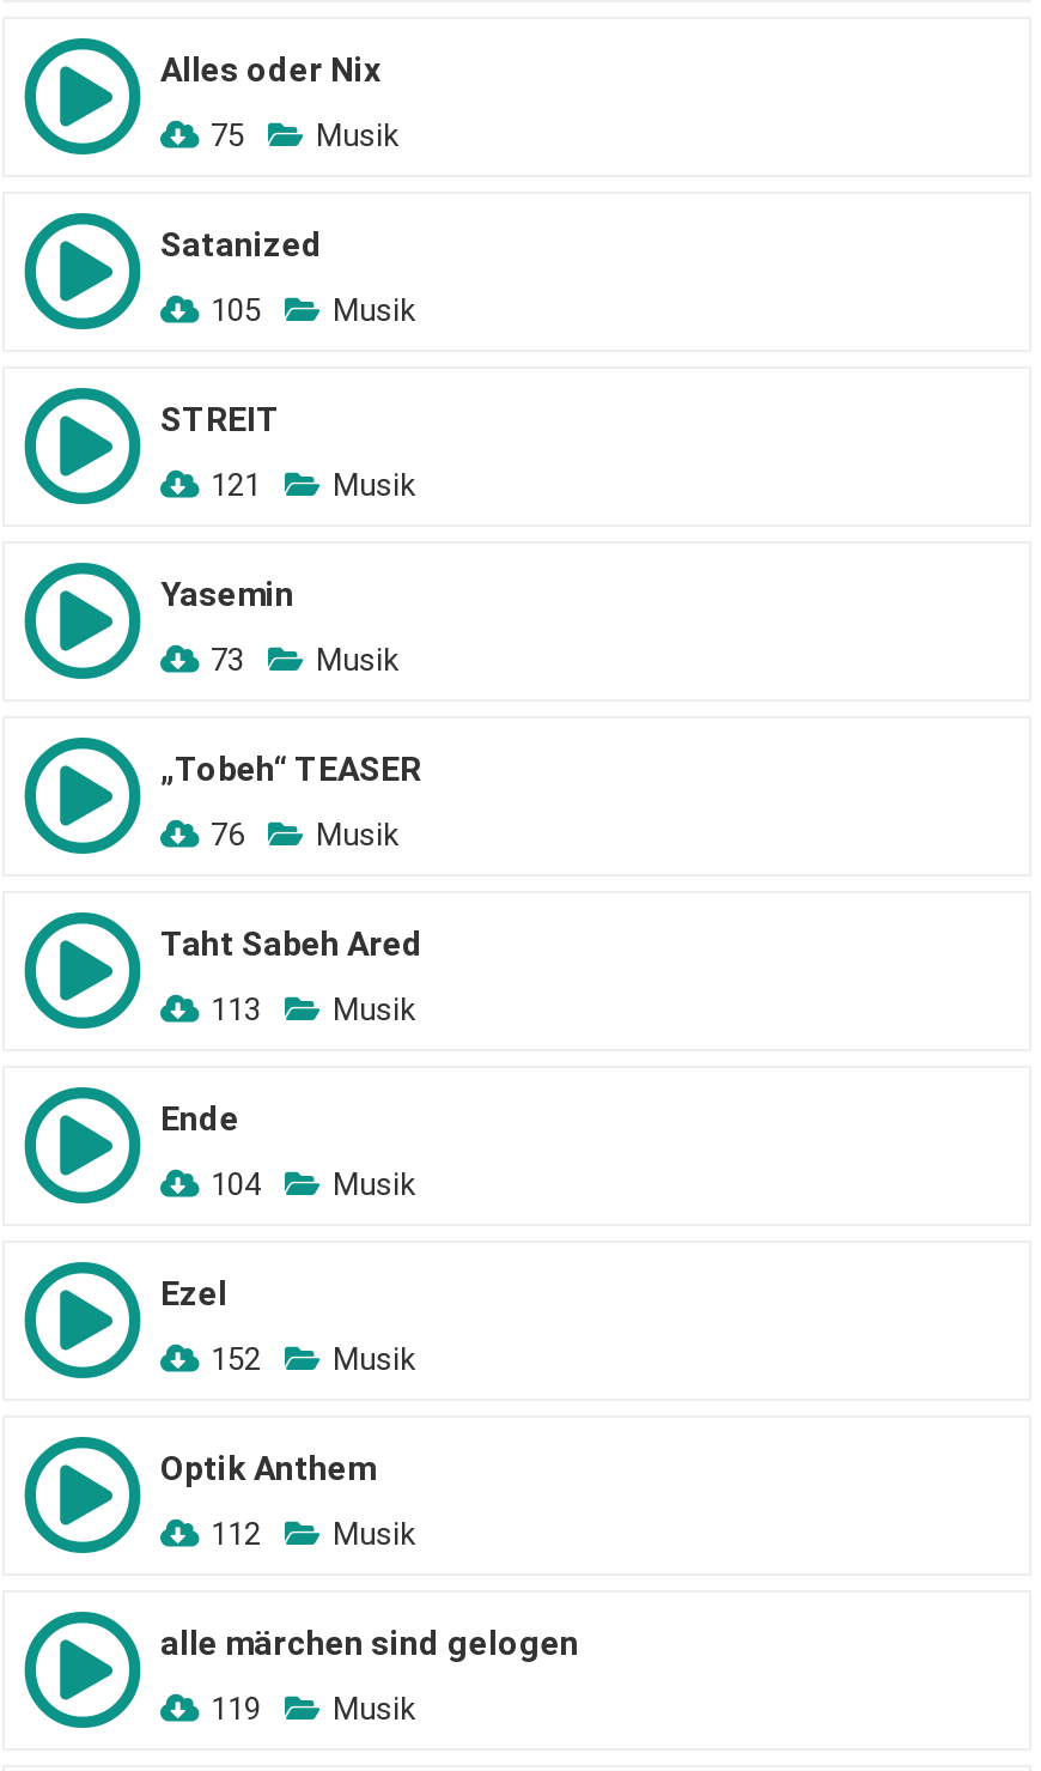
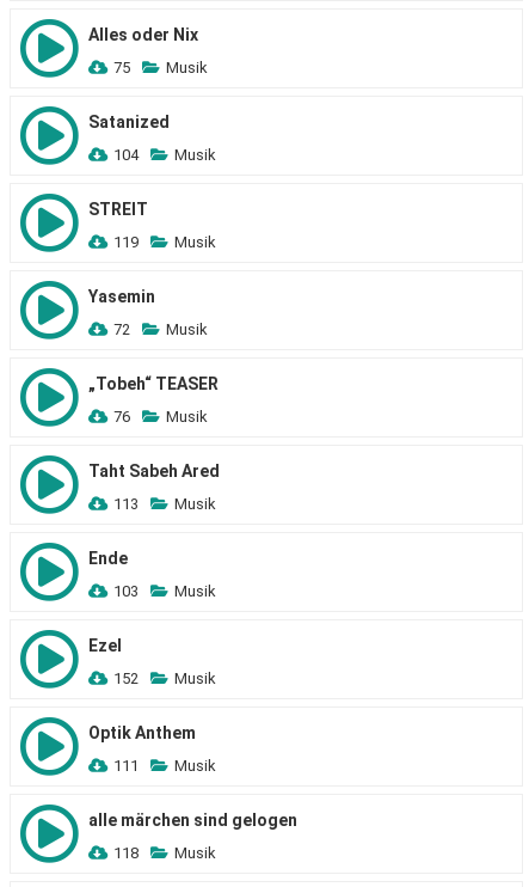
- 105 Musik
+ 104 Musik

- 121 Musik
+ 119 Musik

- 73 Musik
+ 72 Musik

- 104 Musik
+ 103 Musik

- 112 Musik
+ 111 Musik

- 119 Musik
+ 118 Musik
